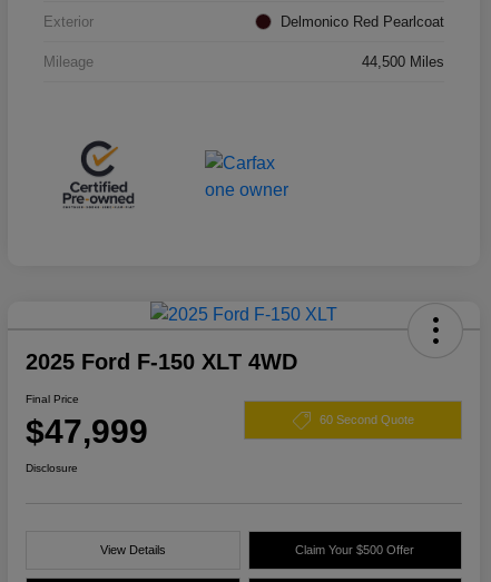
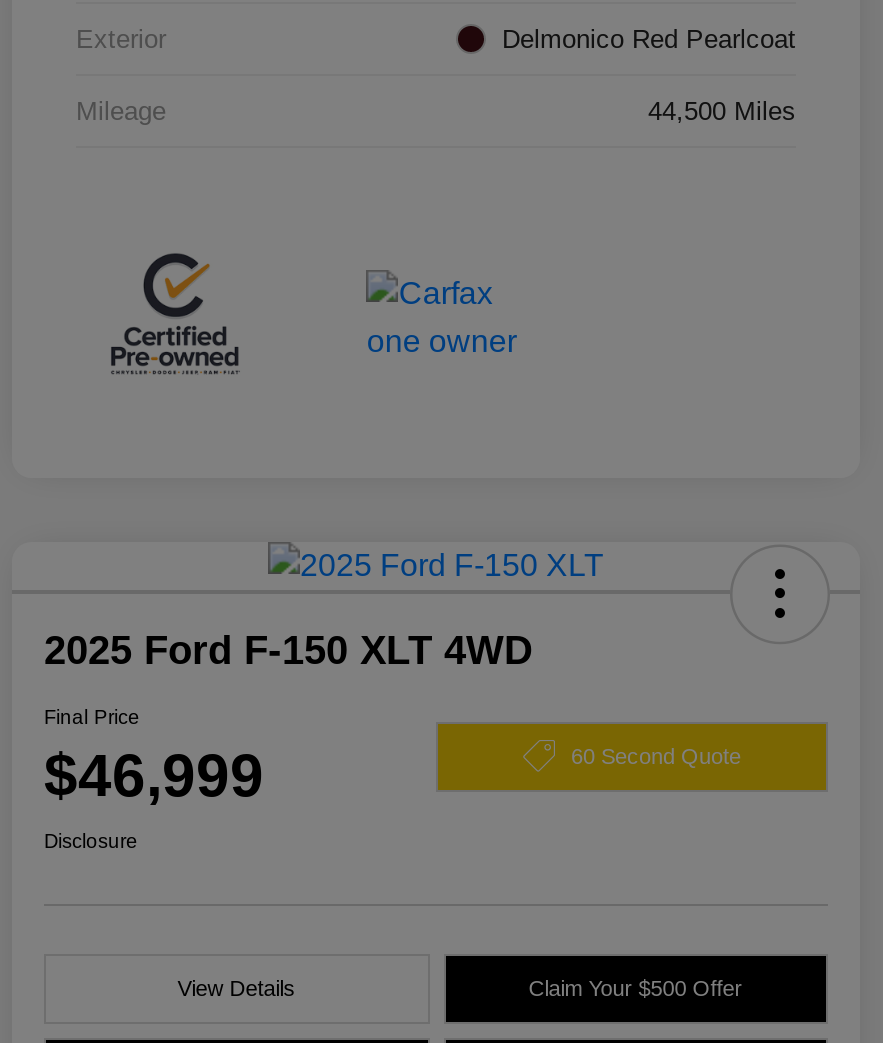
- $47,999
+ $46,999
